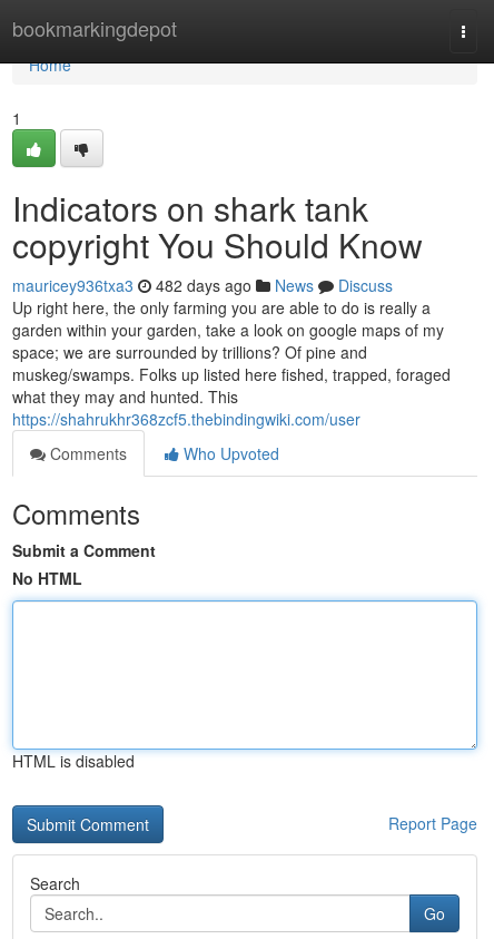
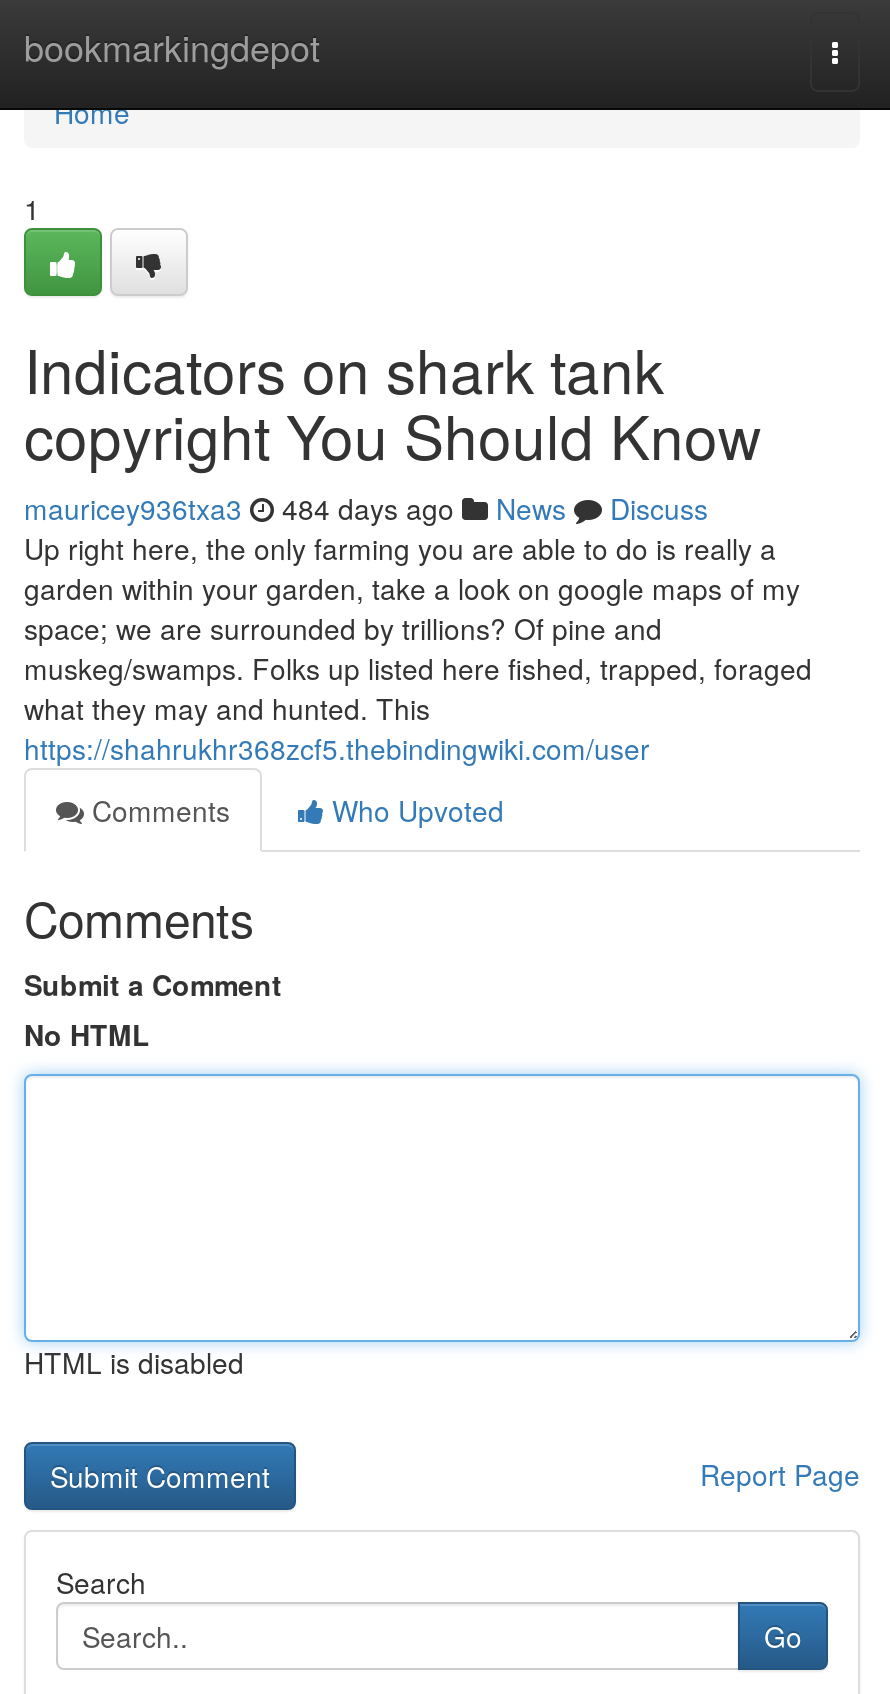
- mauricey936txa3 482 days ago News Discuss
+ mauricey936txa3 484 days ago News Discuss
